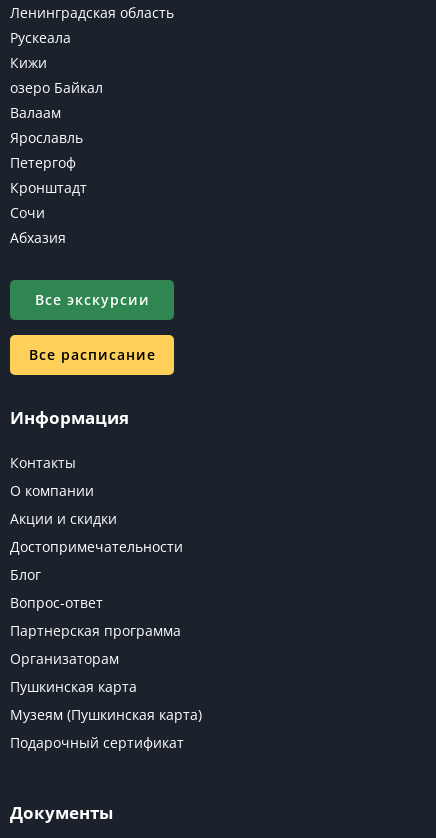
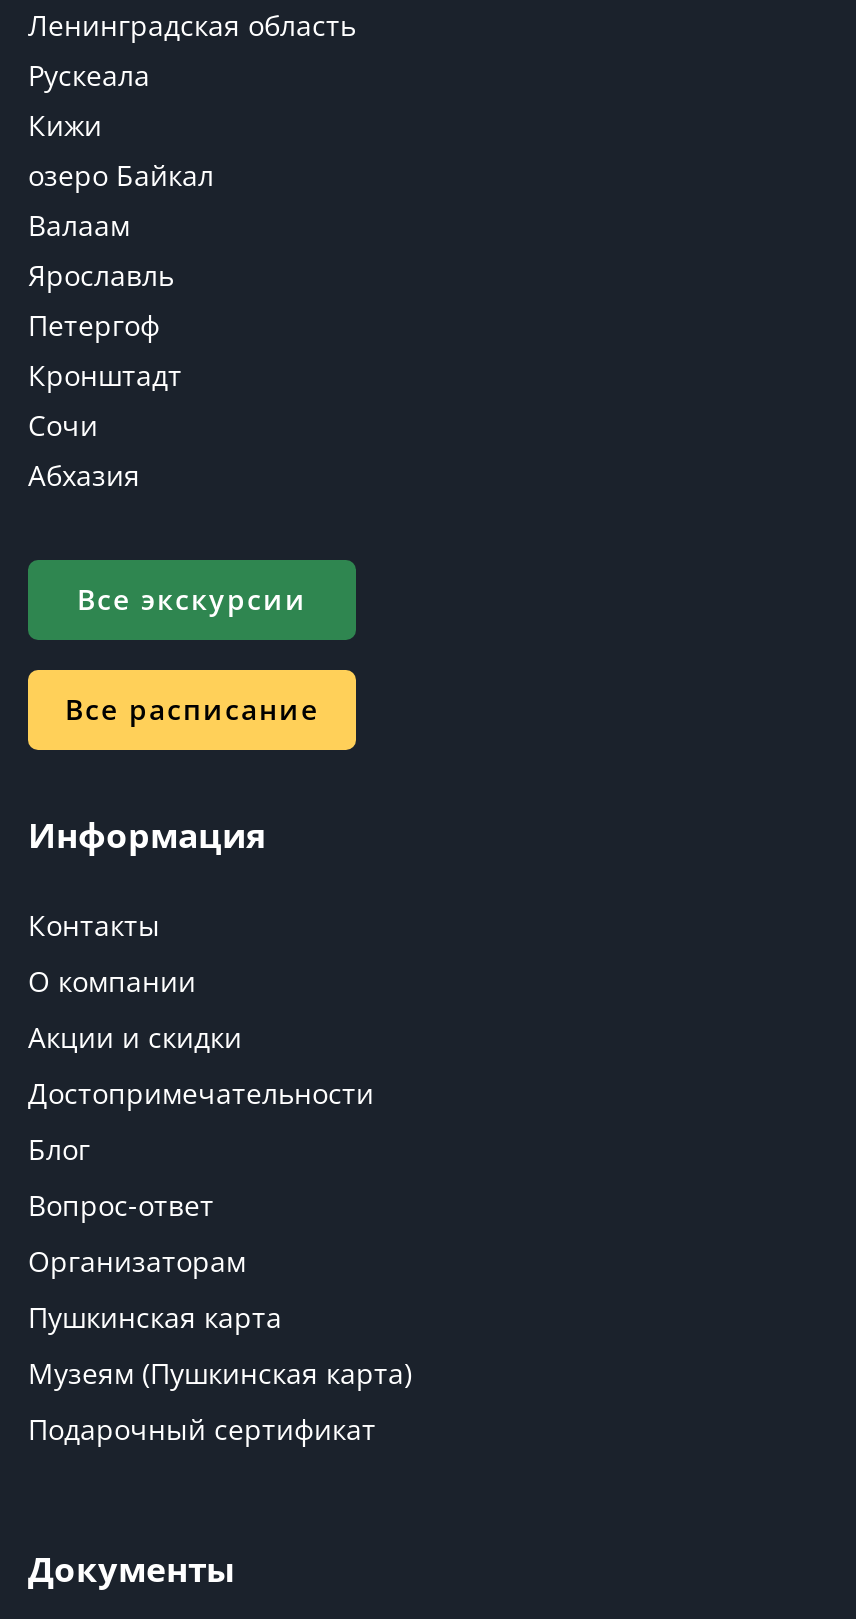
- Партнерская программа
